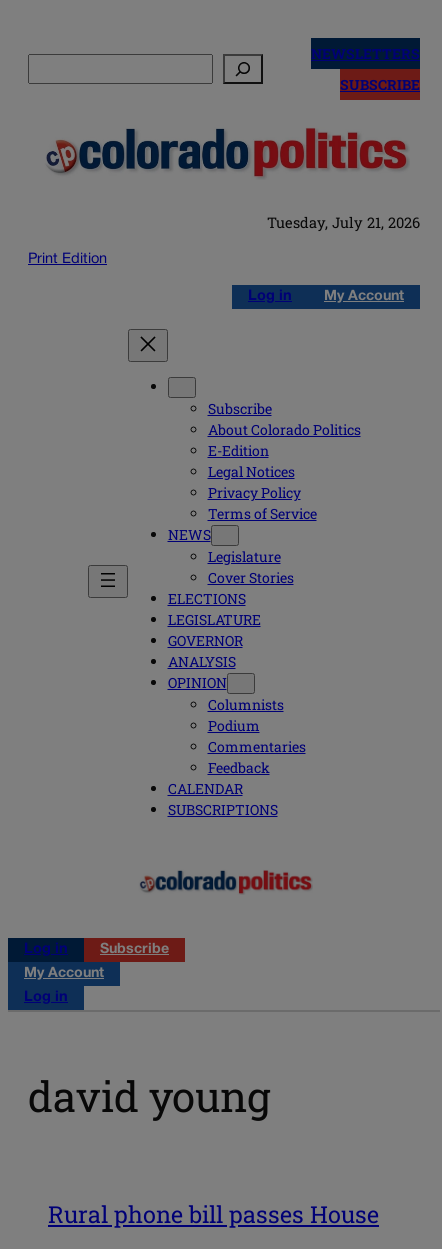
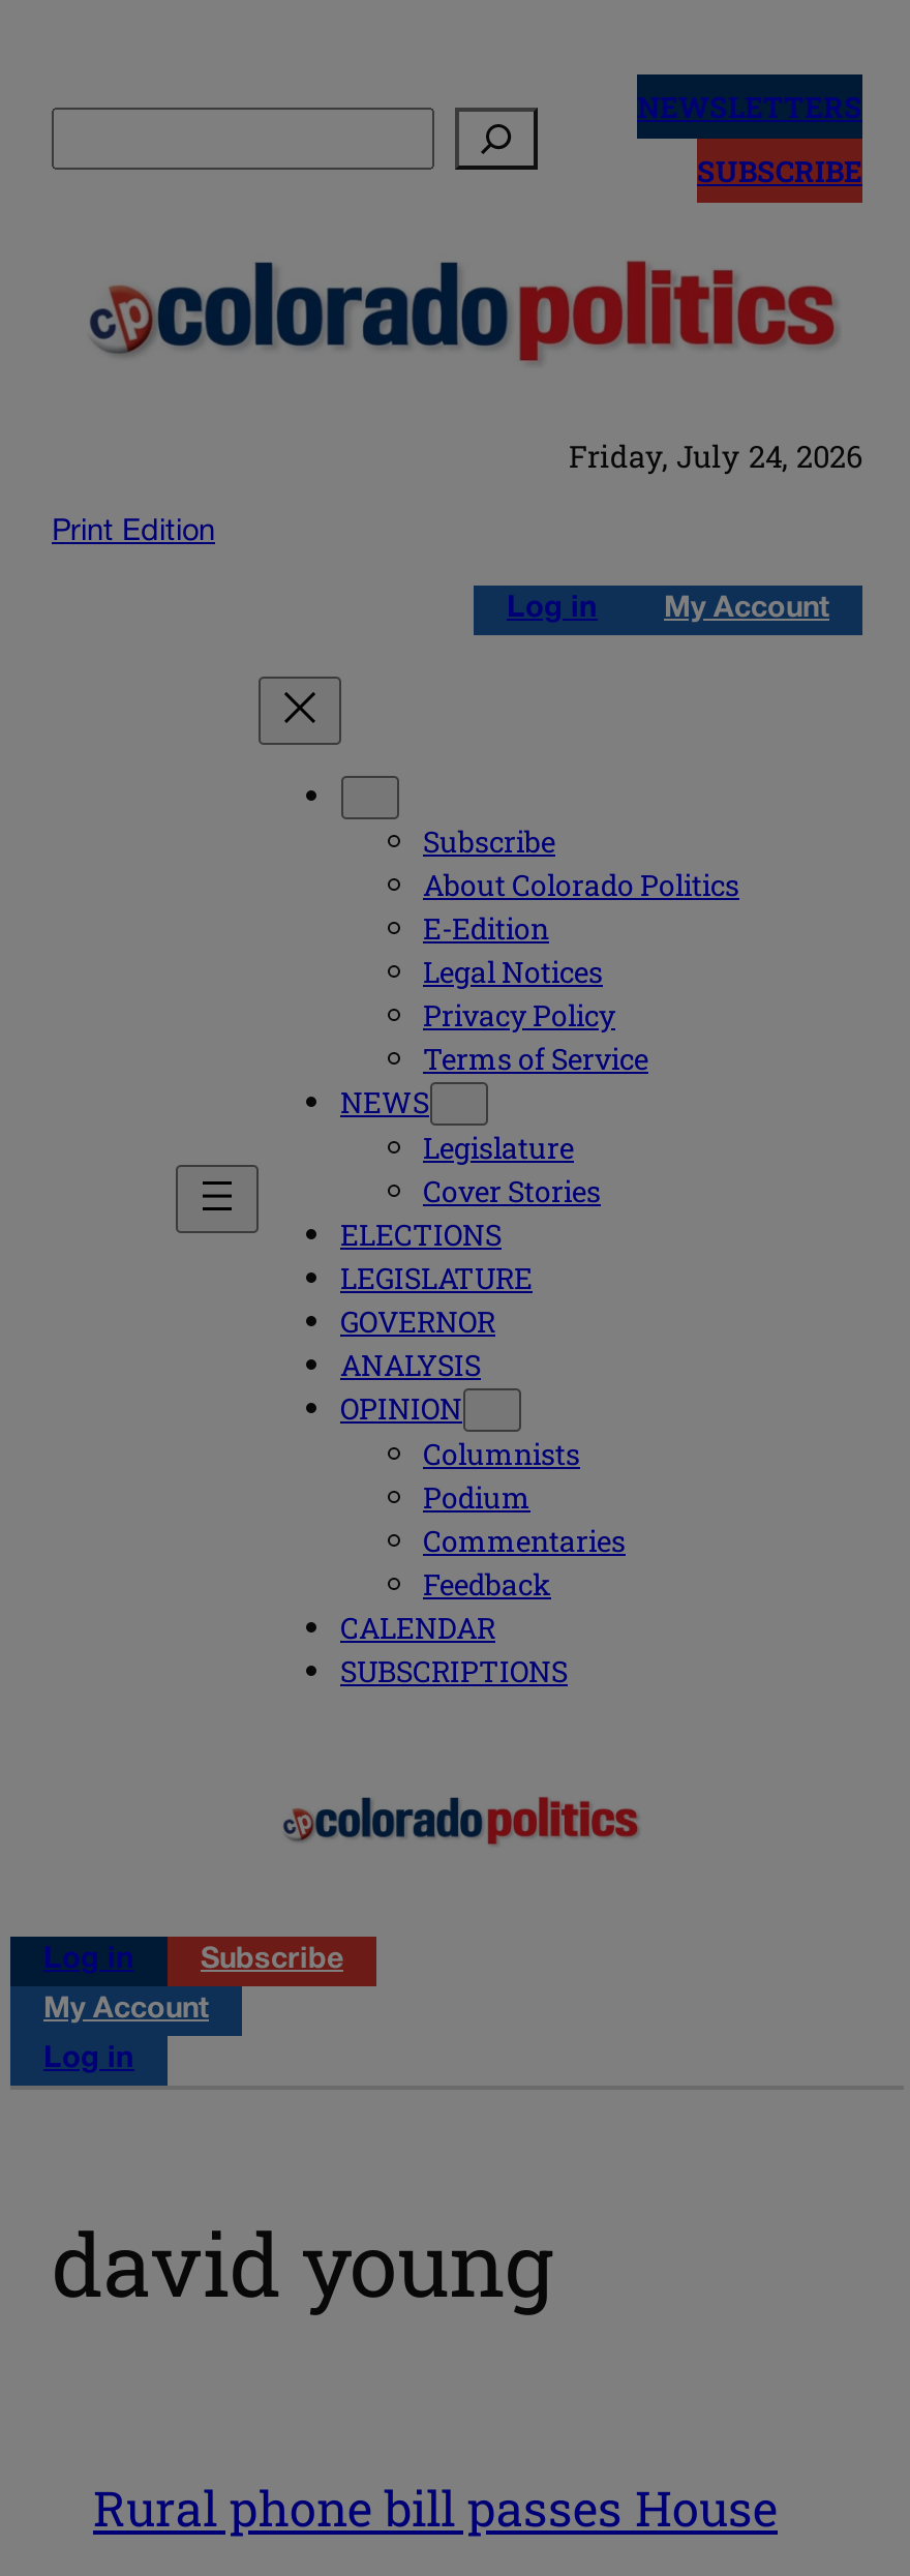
- Tuesday, July 21, 2026
+ Friday, July 24, 2026
